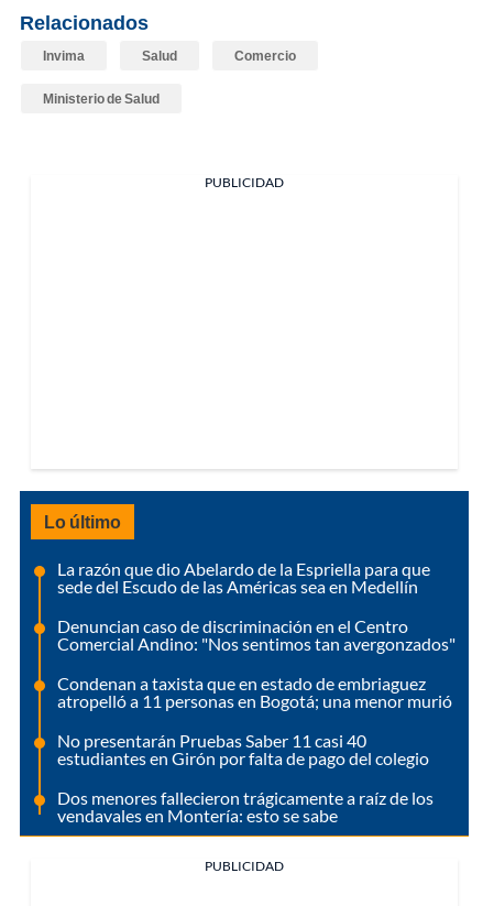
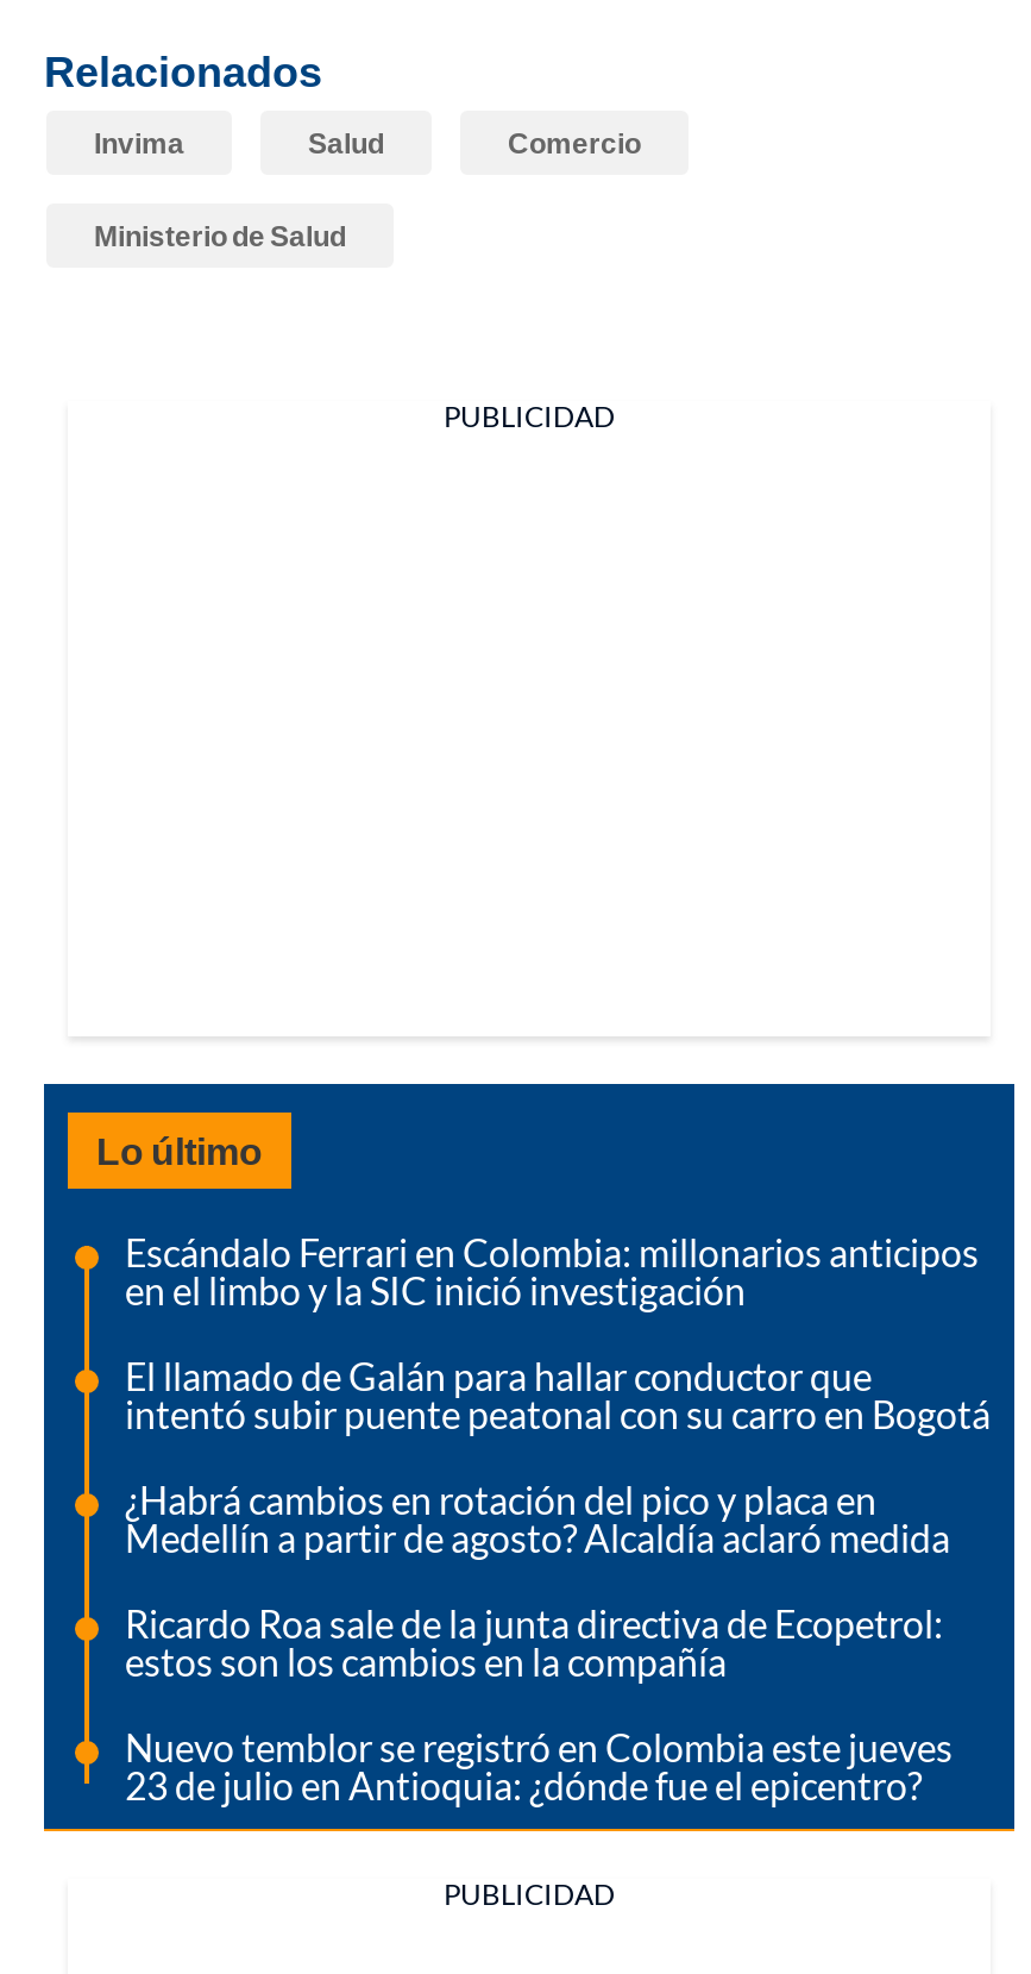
- La razón que dio Abelardo de la Espriella para que
- sede del Escudo de las Américas sea en Medellín
+ Escándalo Ferrari en Colombia: millonarios anticipos
+ en el limbo y la SIC inició investigación

- Denuncian caso de discriminación en el Centro
- Comercial Andino: "Nos sentimos tan avergonzados"
+ El llamado de Galán para hallar conductor que
+ intentó subir puente peatonal con su carro en Bogotá

- Condenan a taxista que en estado de embriaguez
- atropelló a 11 personas en Bogotá; una menor murió
+ ¿Habrá cambios en rotación del pico y placa en
+ Medellín a partir de agosto? Alcaldía aclaró medida

- No presentarán Pruebas Saber 11 casi 40
- estudiantes en Girón por falta de pago del colegio
+ Ricardo Roa sale de la junta directiva de Ecopetrol:
+ estos son los cambios en la compañía

- Dos menores fallecieron trágicamente a raíz de los
- vendavales en Montería: esto se sabe
+ Nuevo temblor se registró en Colombia este jueves
+ 23 de julio en Antioquia: ¿dónde fue el epicentro?
